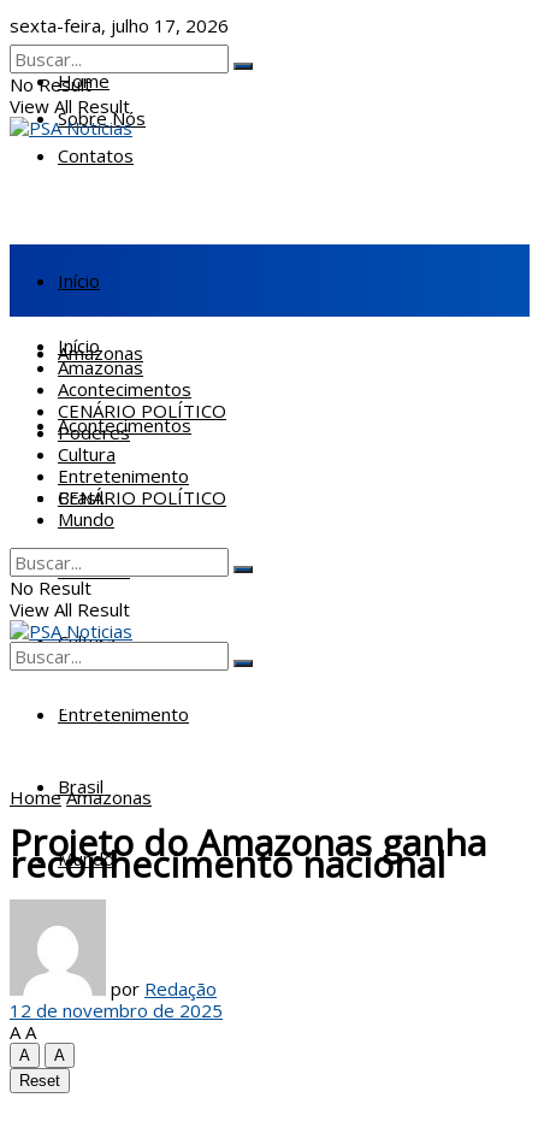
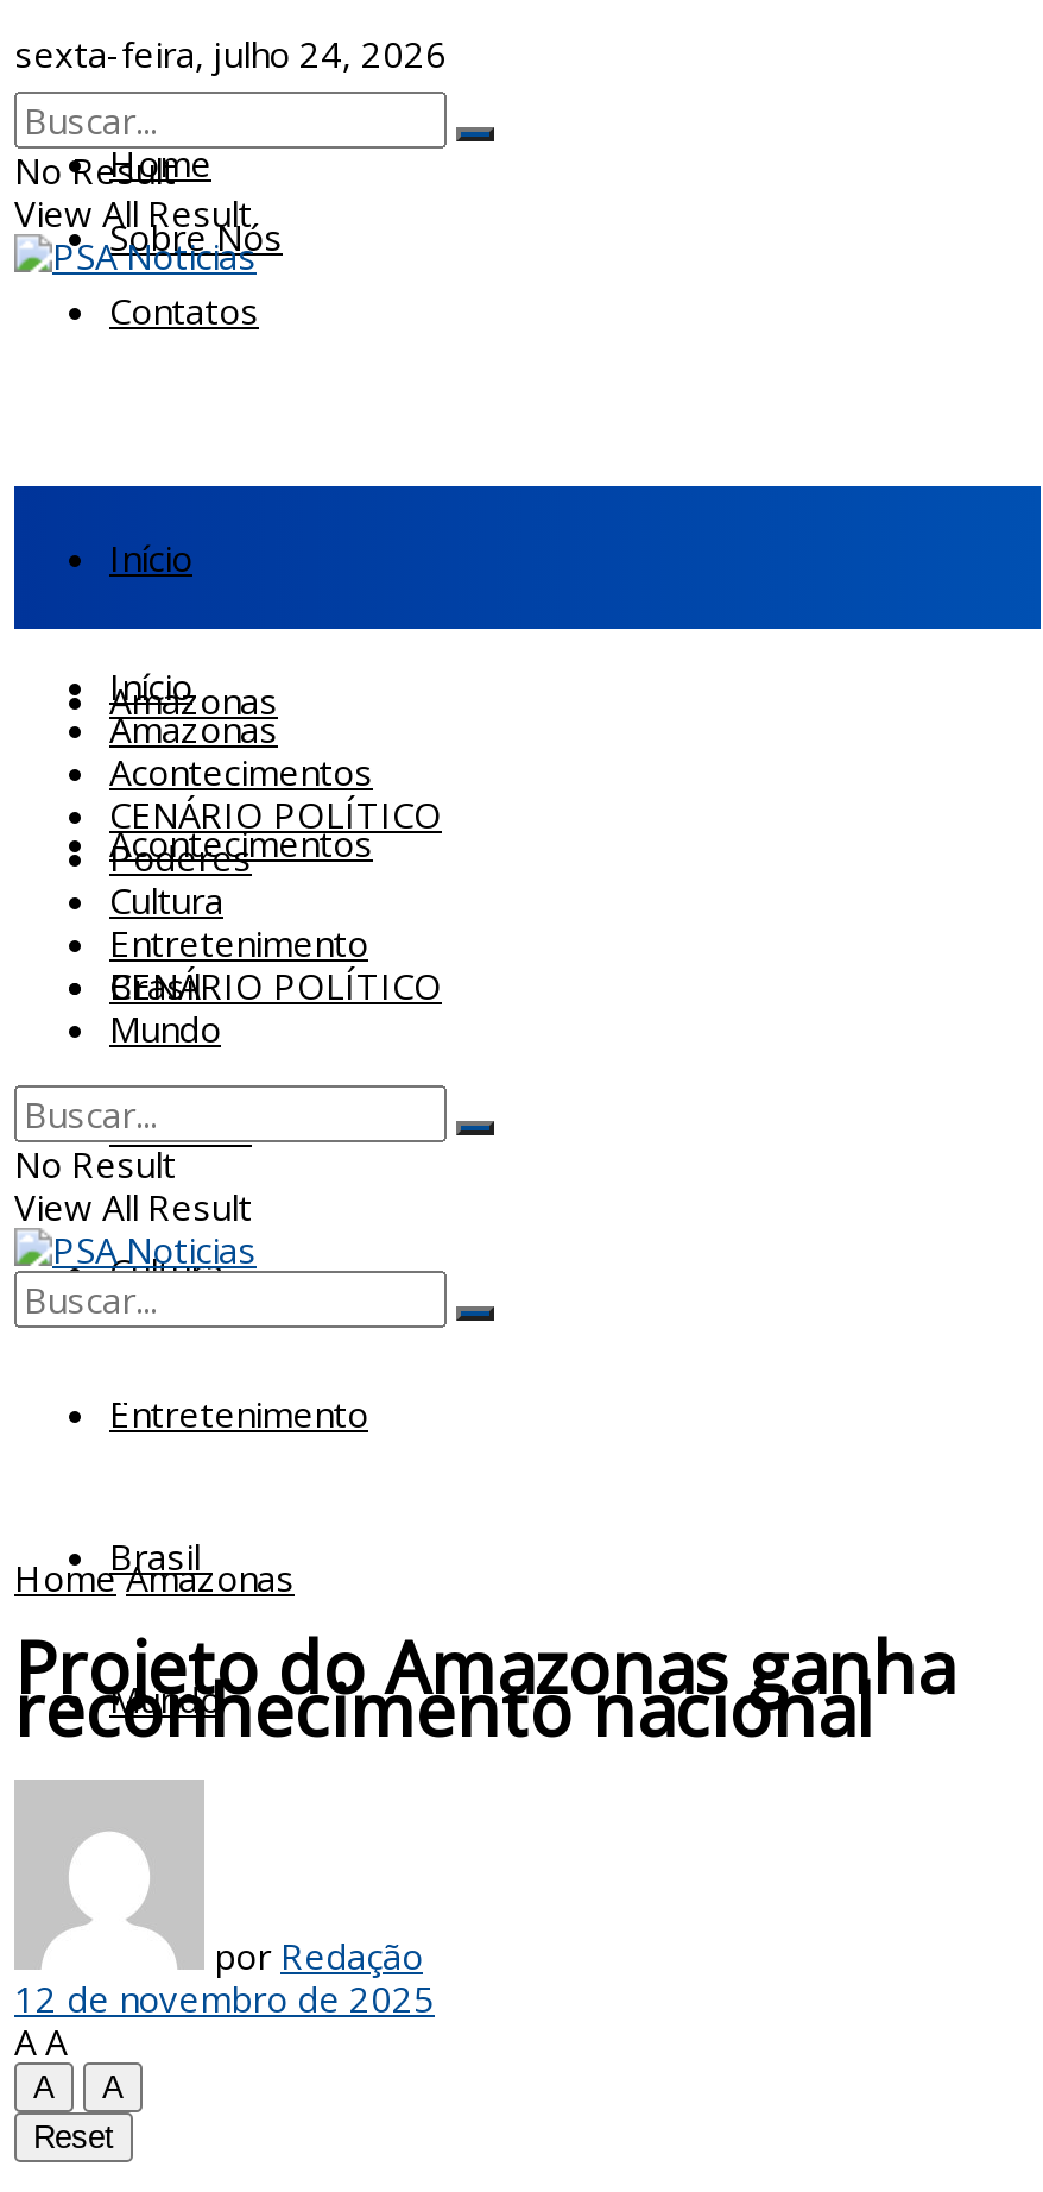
- sexta-feira, julho 17, 2026
+ sexta-feira, julho 24, 2026
